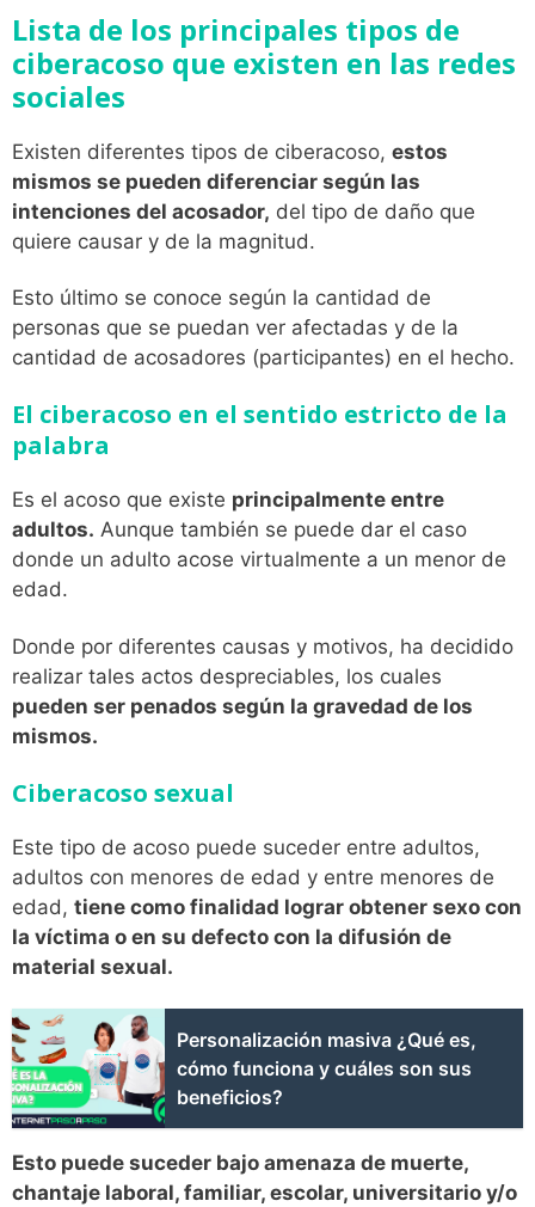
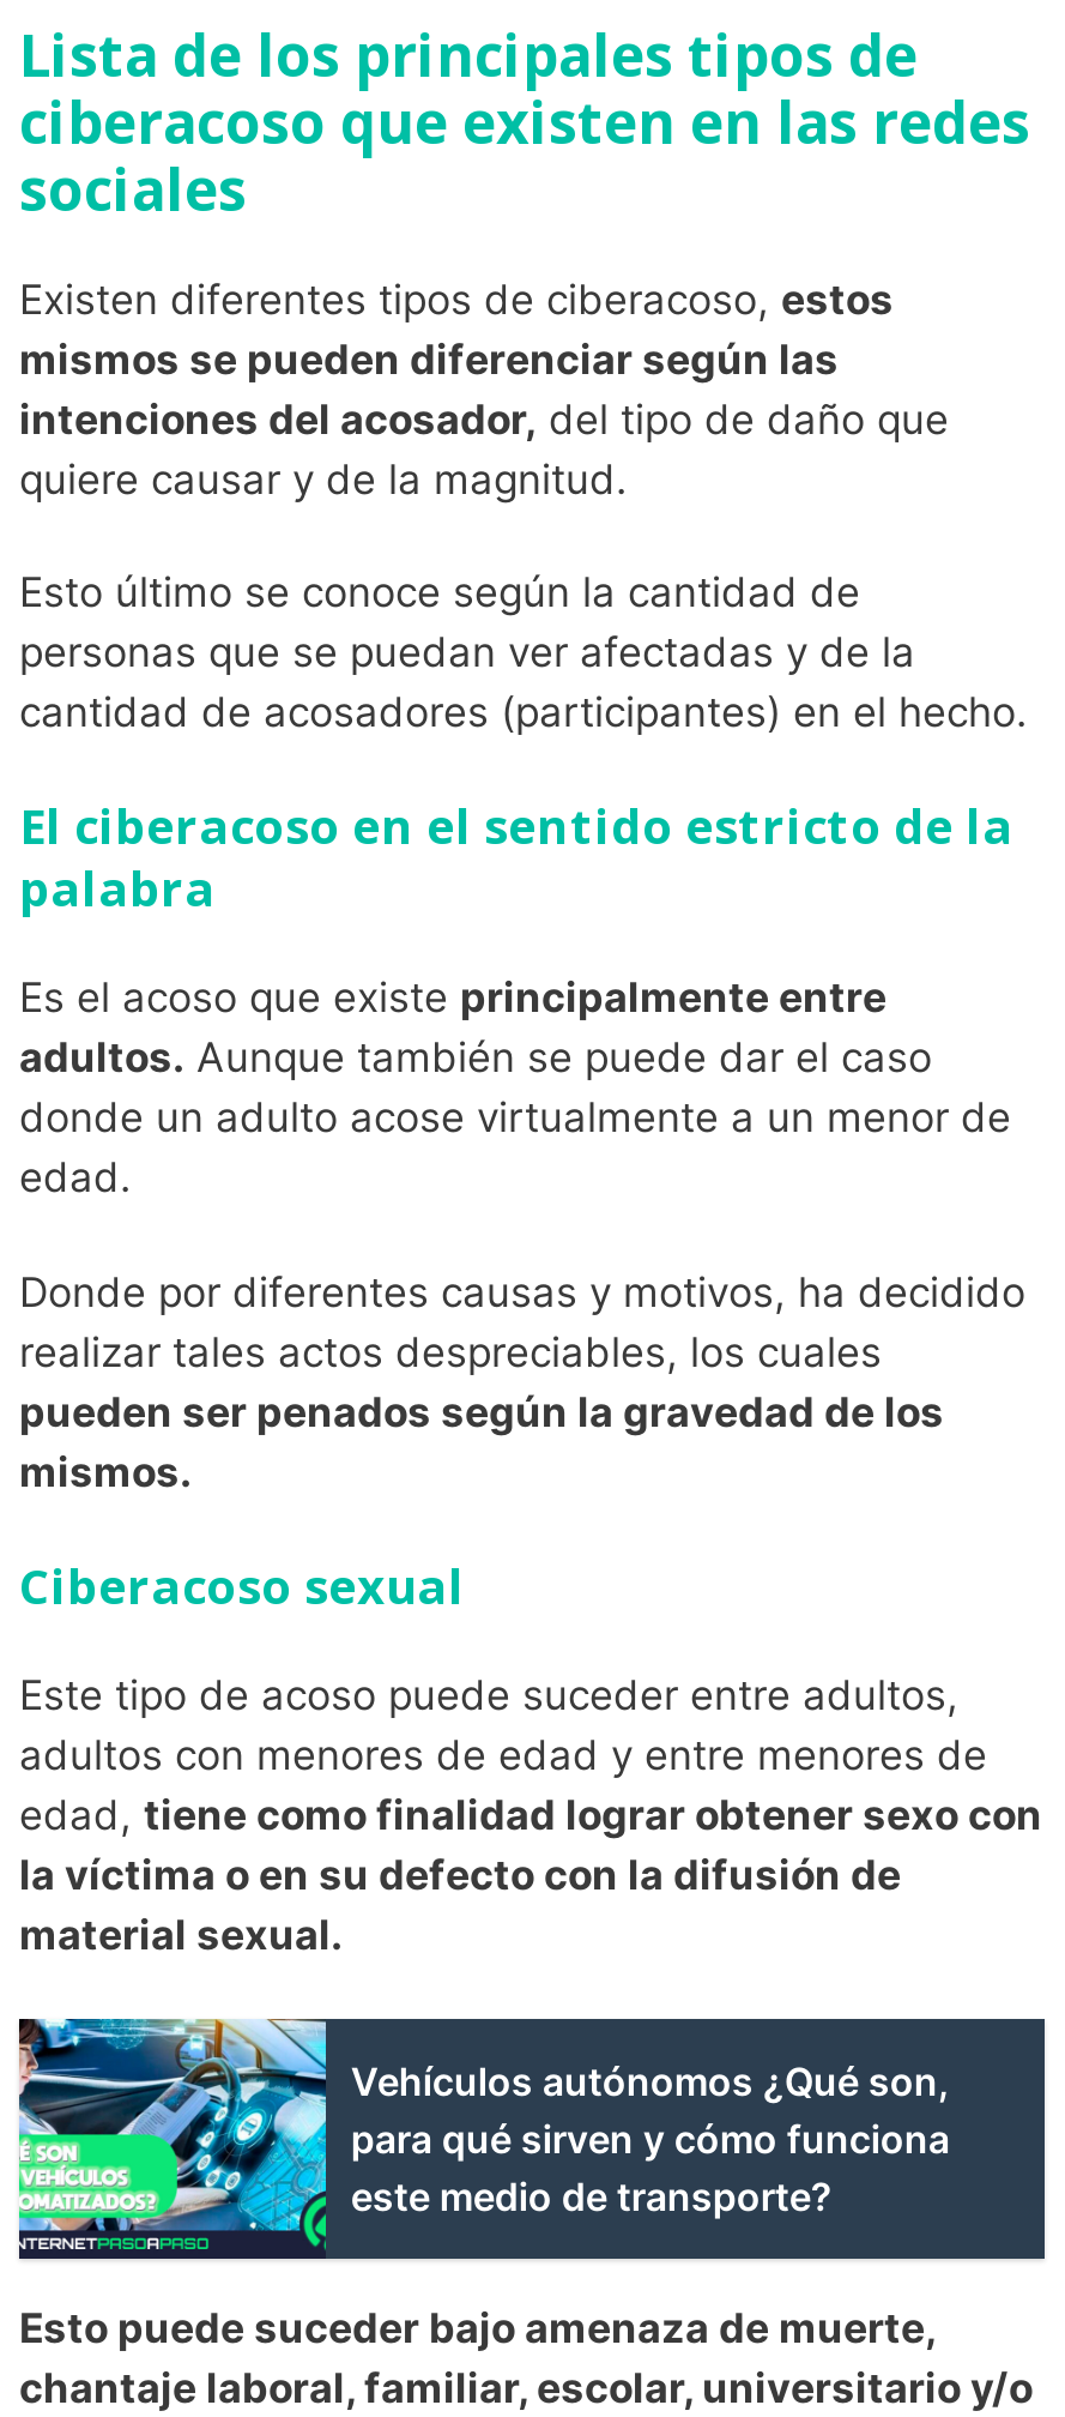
- [image]
- Personalización masiva ¿Qué es,
- cómo funciona y cuáles son sus
- beneficios?
+ [image]
+ Vehículos autónomos ¿Qué son,
+ para qué sirven y cómo funciona
+ este medio de transporte?
